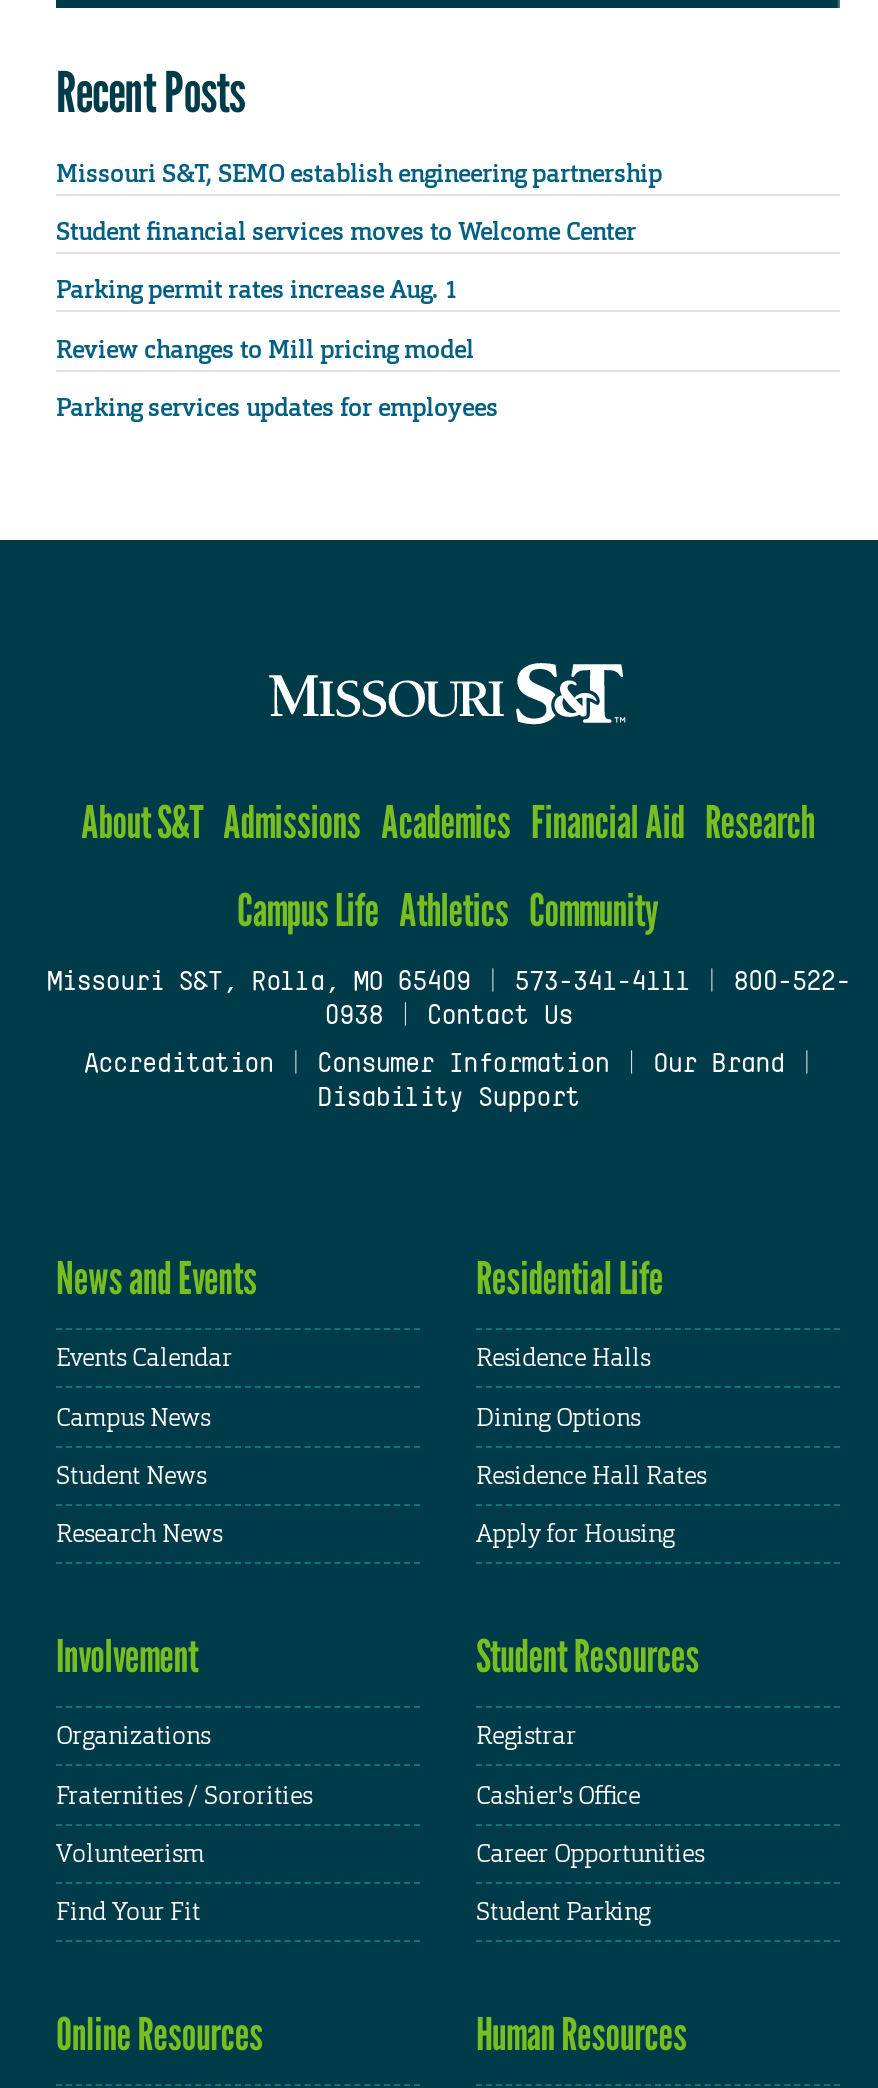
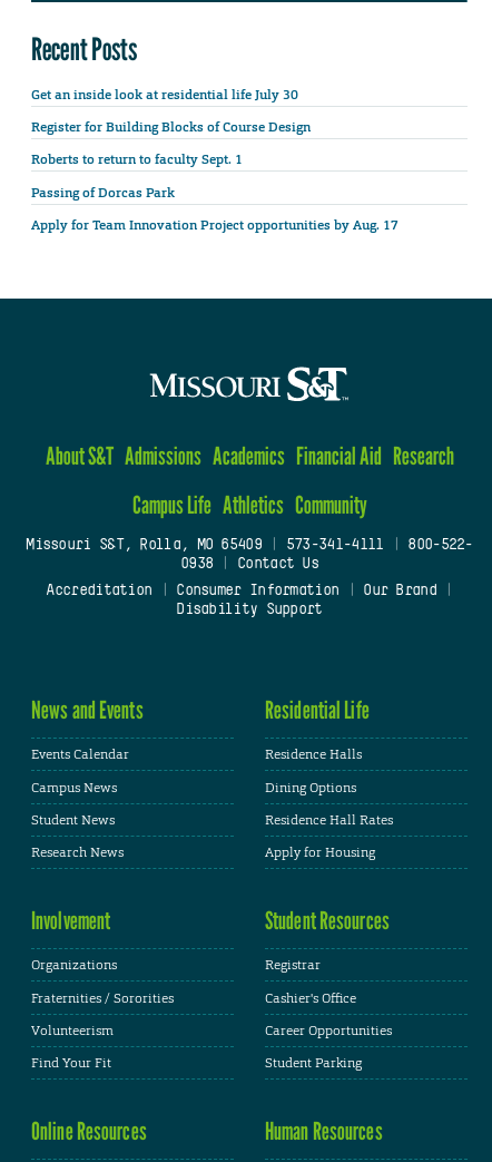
- Missouri S&T, SEMO establish engineering partnership
+ Get an inside look at residential life July 30

- Student financial services moves to Welcome Center
+ Register for Building Blocks of Course Design

- Parking permit rates increase Aug. 1
+ Roberts to return to faculty Sept. 1

- Review changes to Mill pricing model
+ Passing of Dorcas Park

- Parking services updates for employees
+ Apply for Team Innovation Project opportunities by Aug. 17
